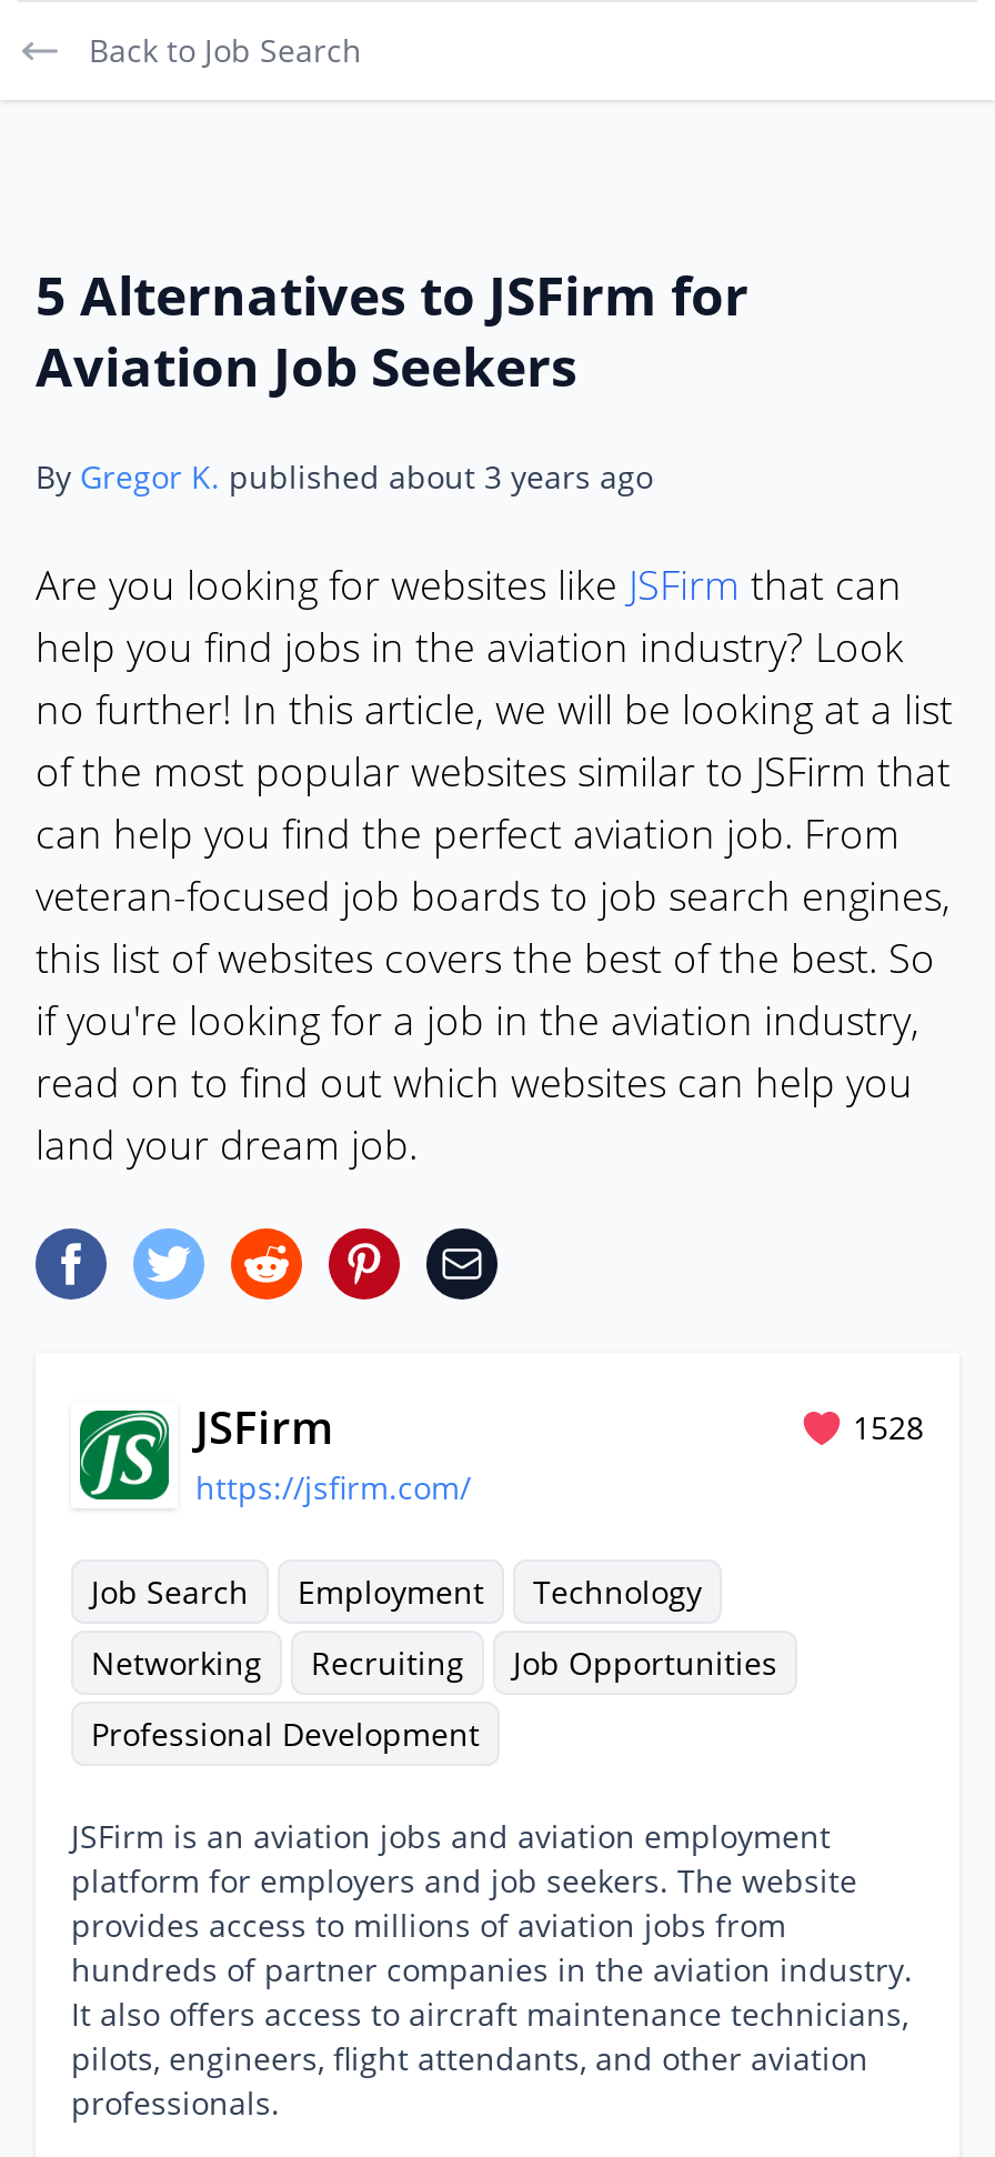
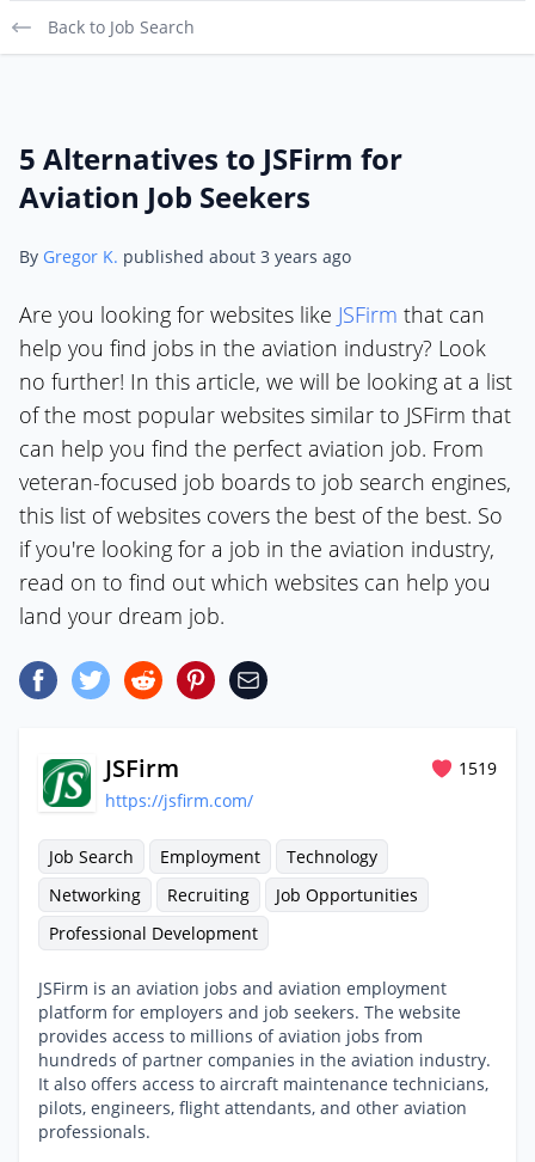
- 1528
+ 1519
